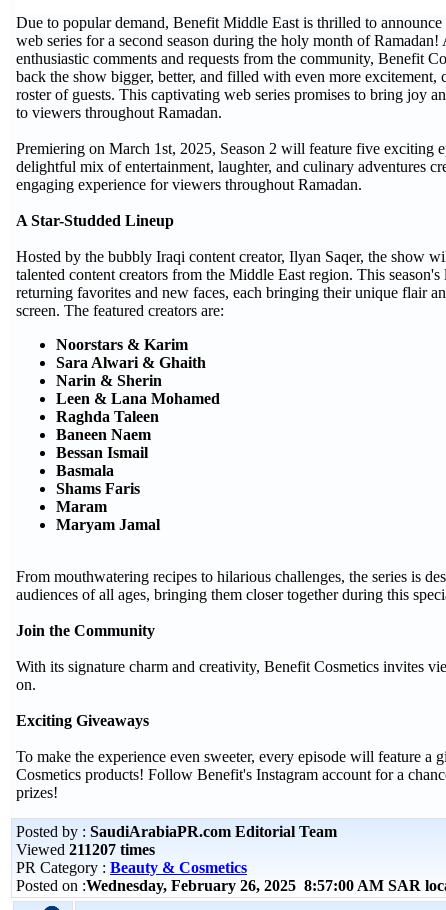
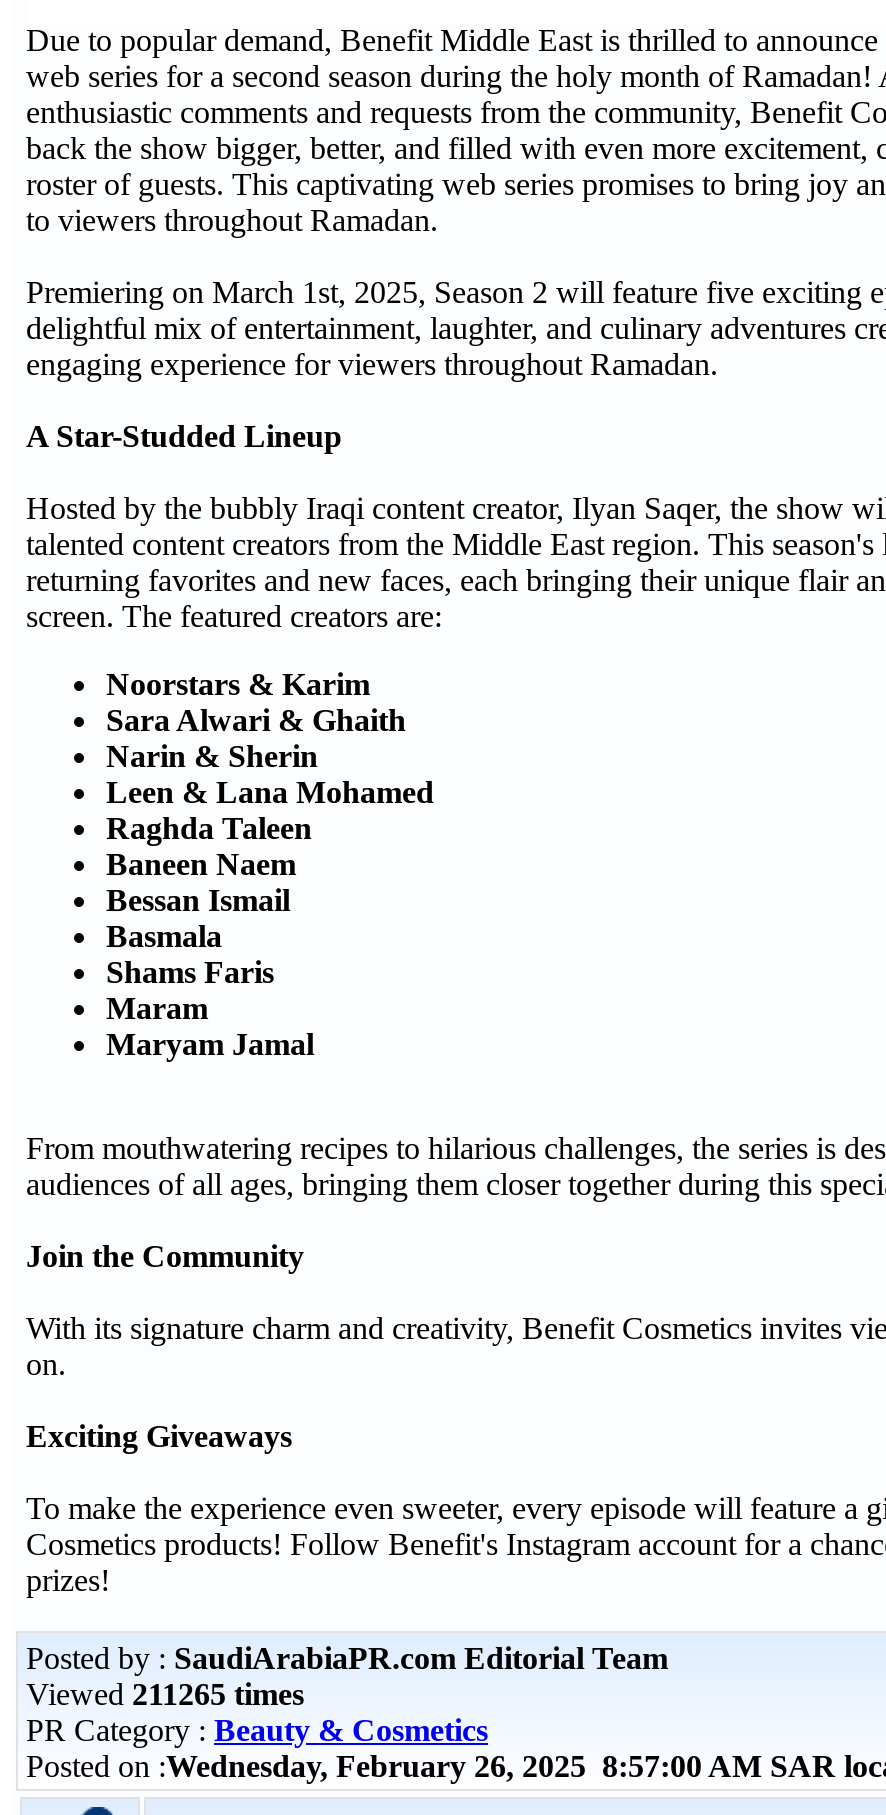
- Viewed 211207 times
+ Viewed 211265 times
